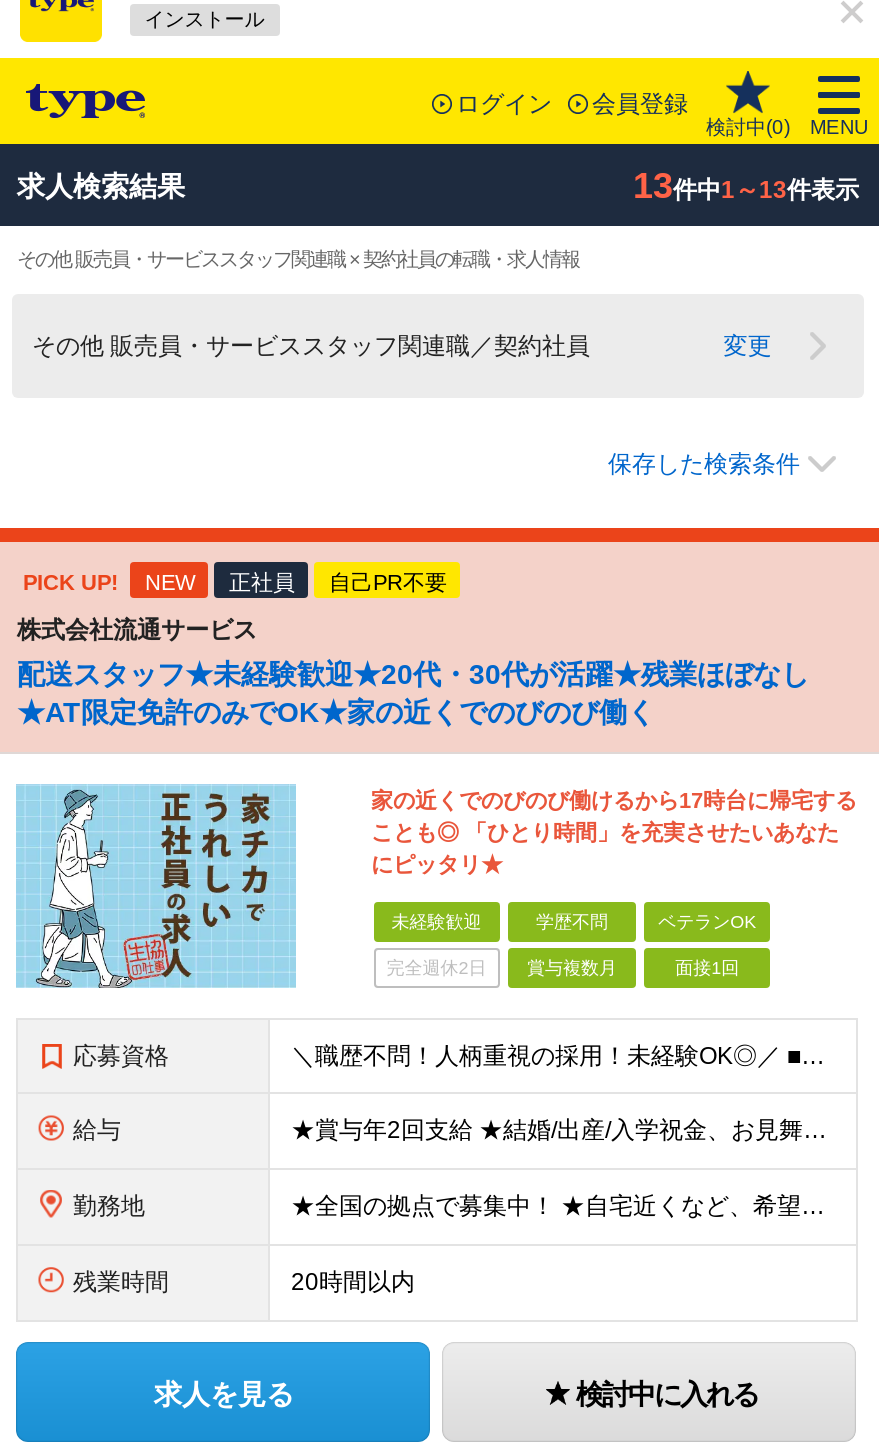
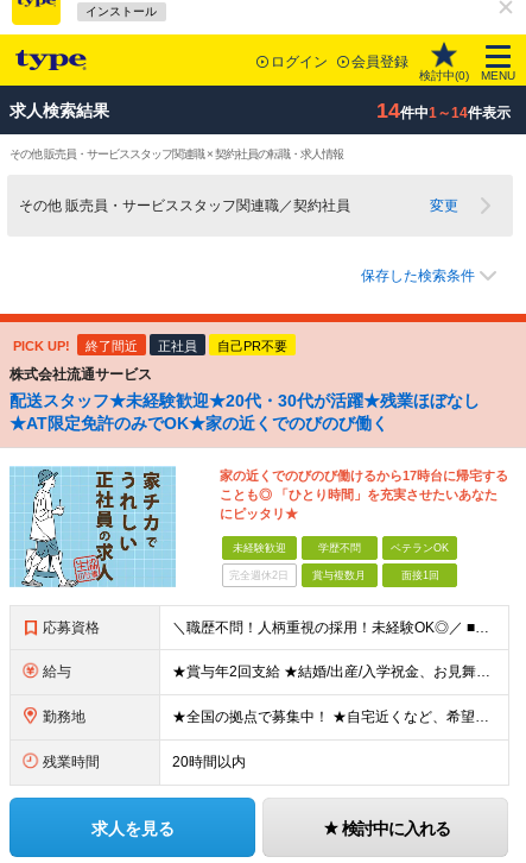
- 13件中1～13件表示
+ 14件中1～14件表示

- NEW
+ 終了間近
